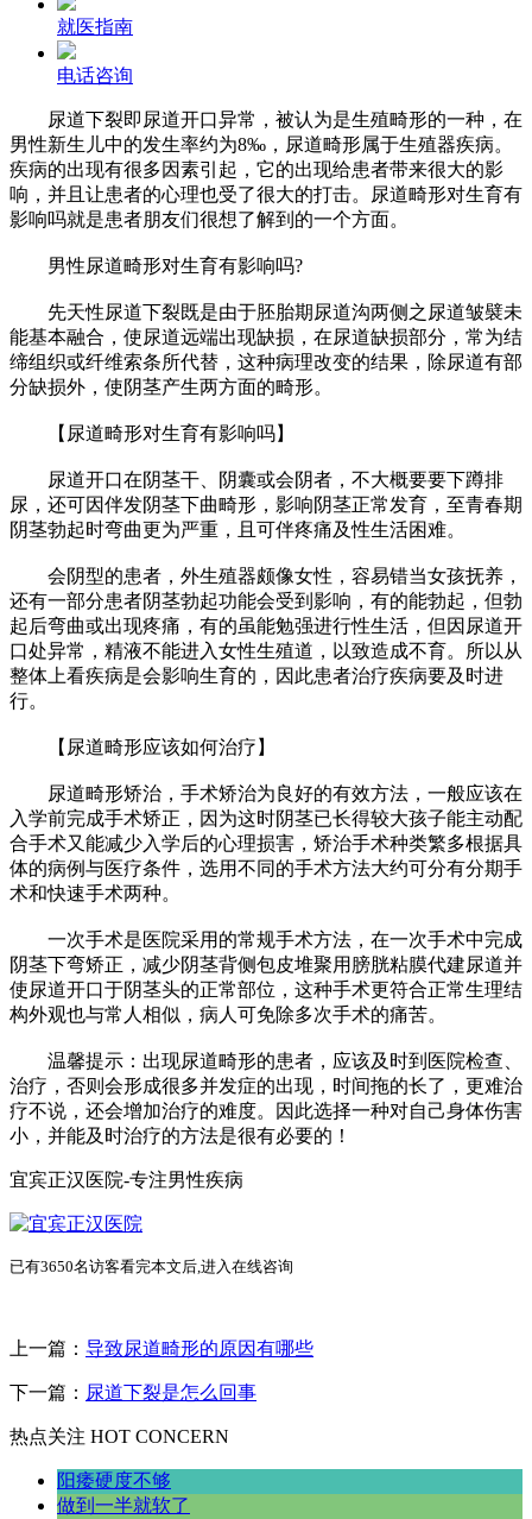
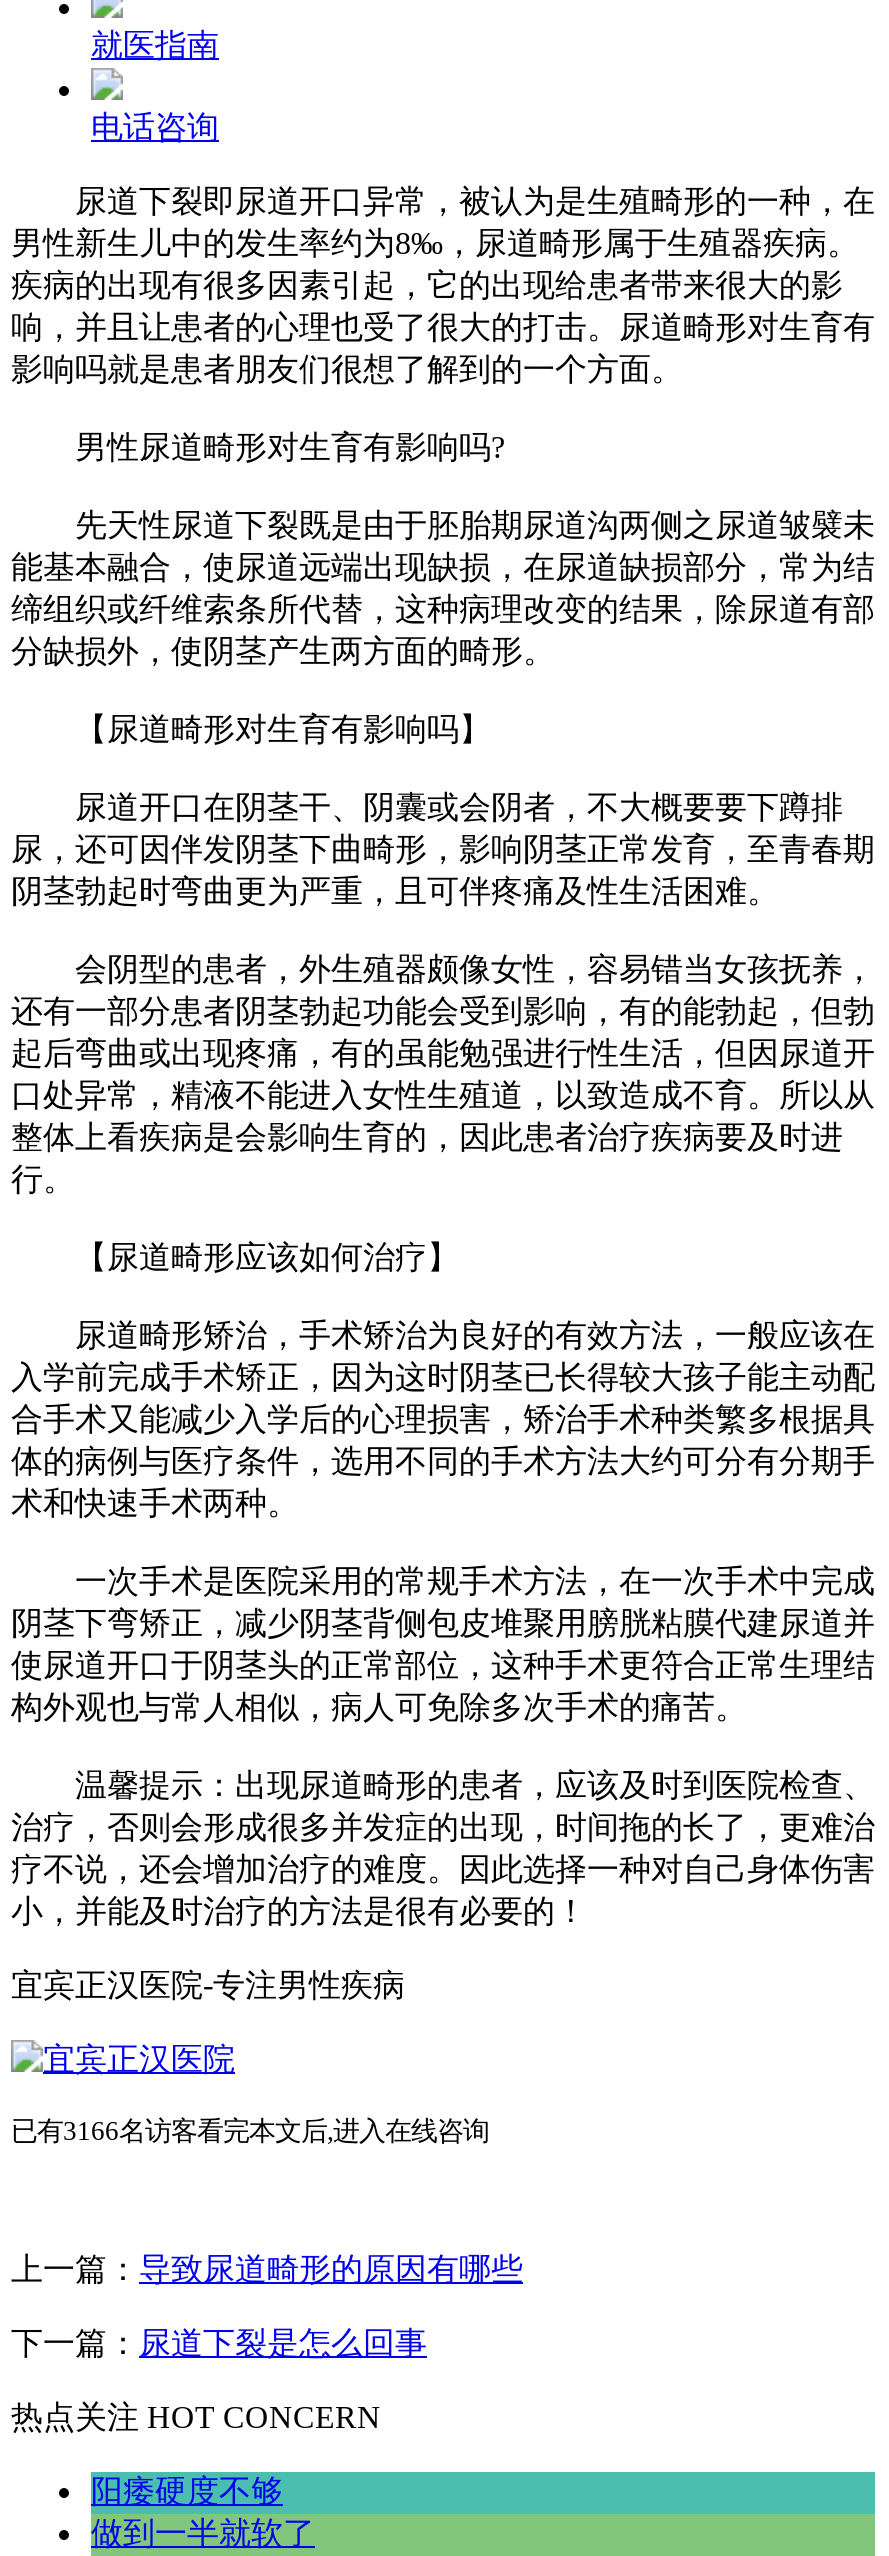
- 已有3650名访客看完本文后,进入在线咨询
+ 已有3166名访客看完本文后,进入在线咨询
